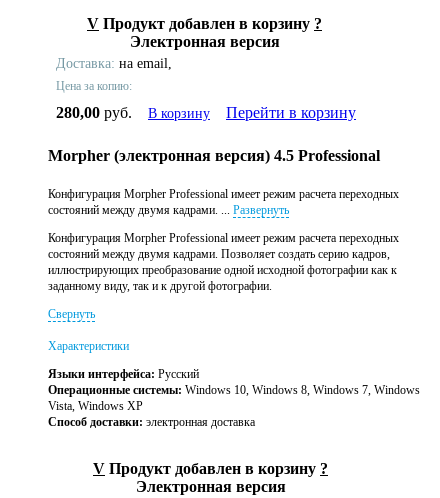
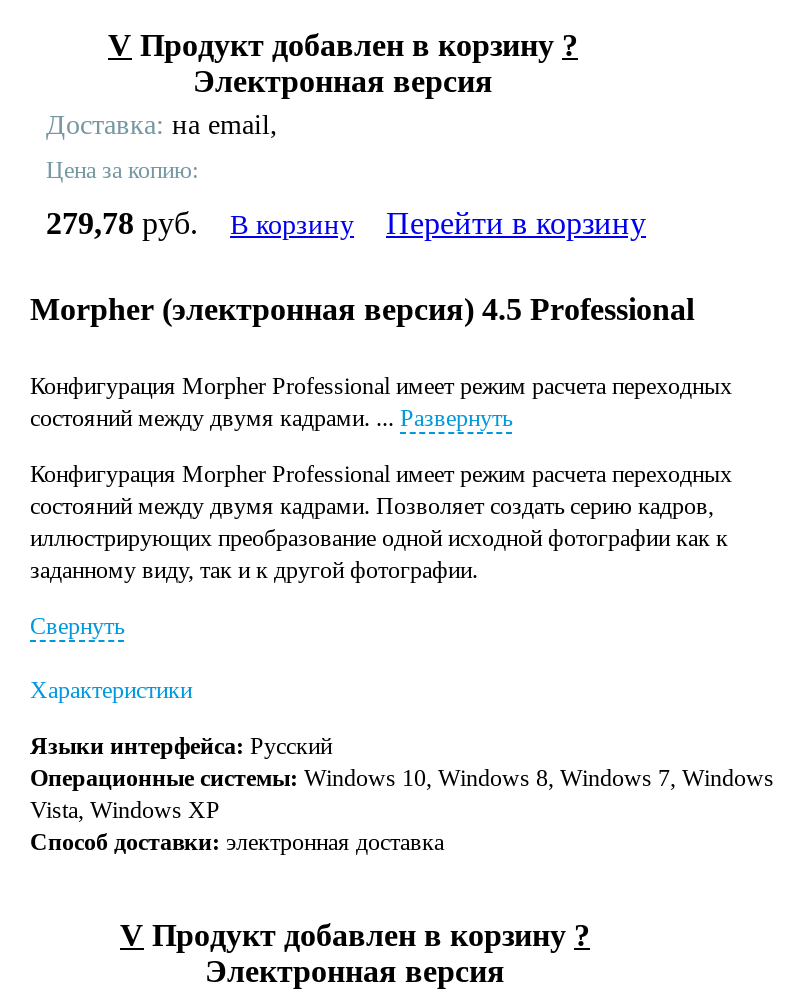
- 280,00 руб. В корзину Перейти в корзину
+ 279,78 руб. В корзину Перейти в корзину
